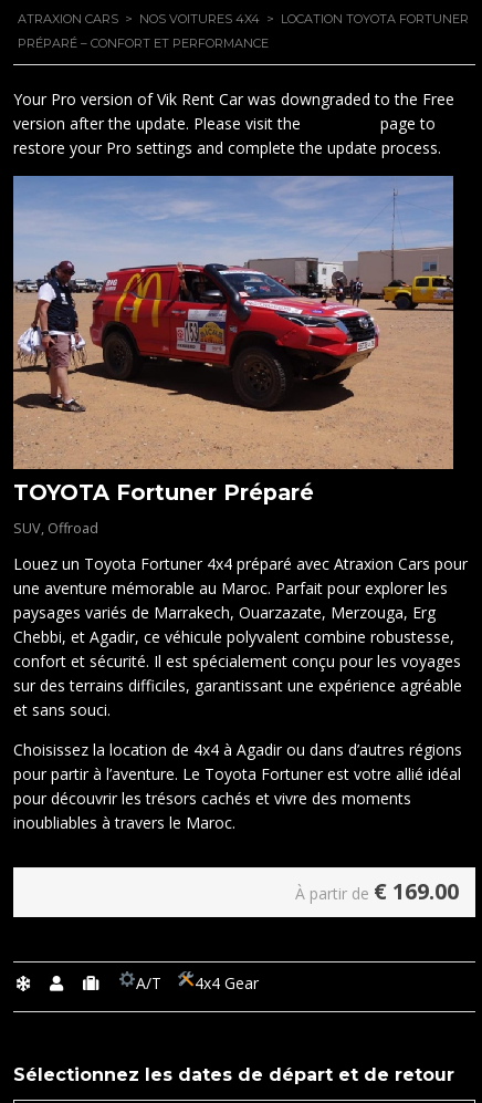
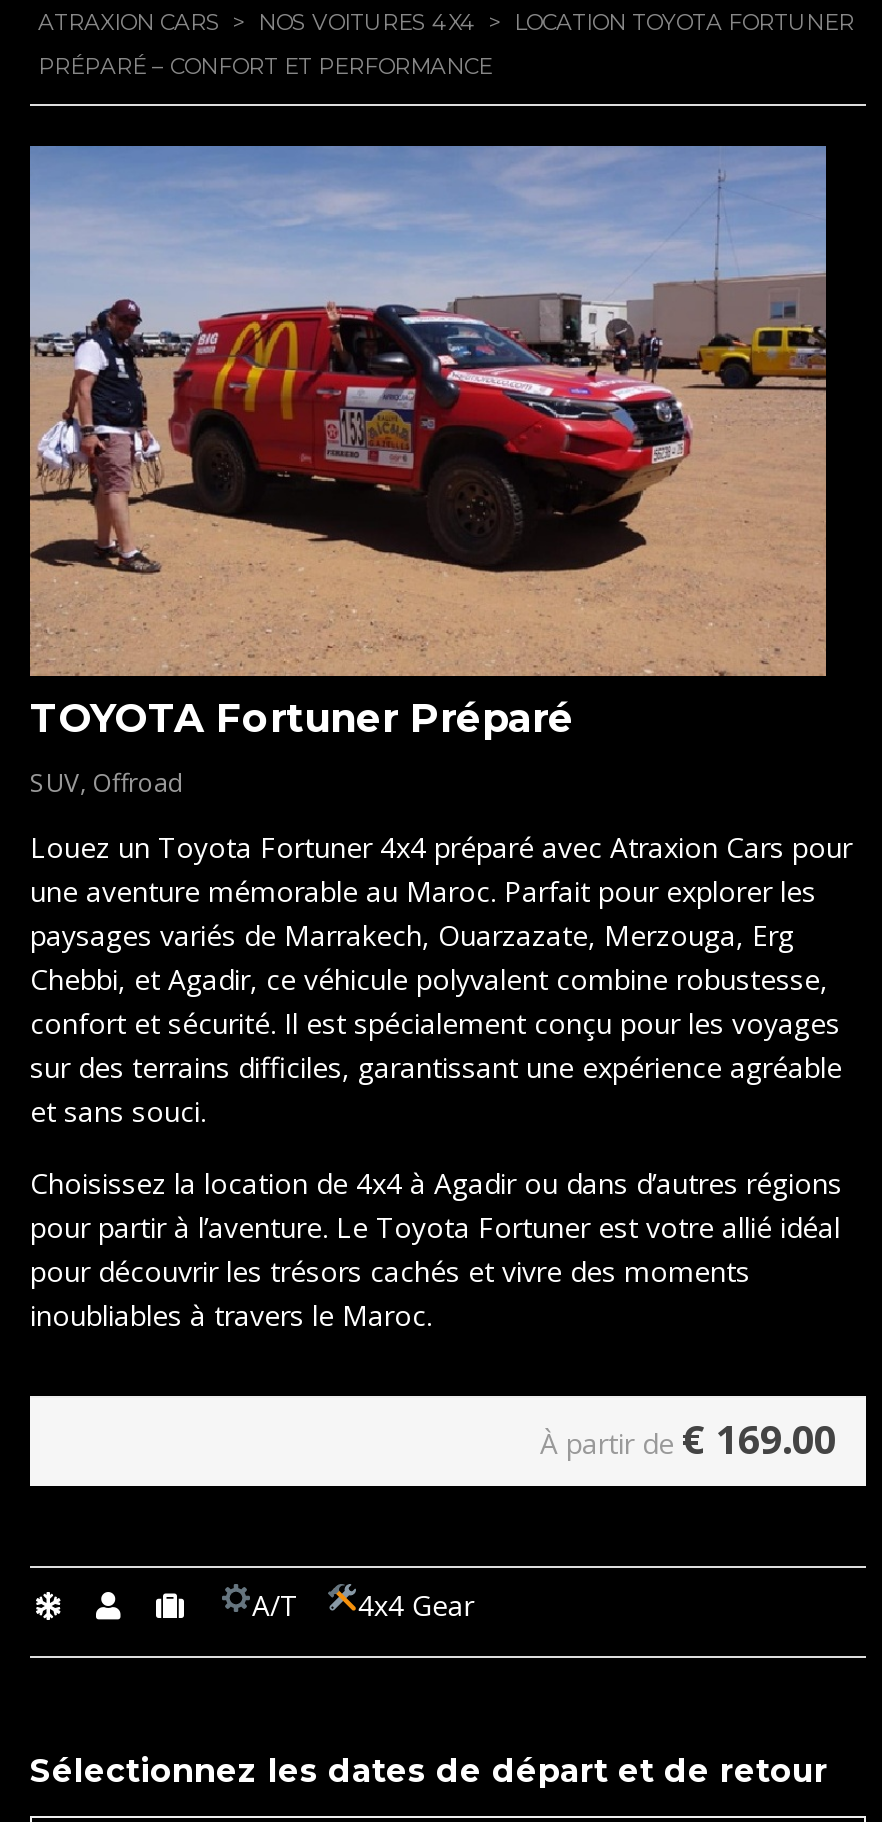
- Your Pro version of Vik Rent Car was downgraded to the Free
- version after the update. Please visit the Go to Pro page to
- restore your Pro settings and complete the update process.
